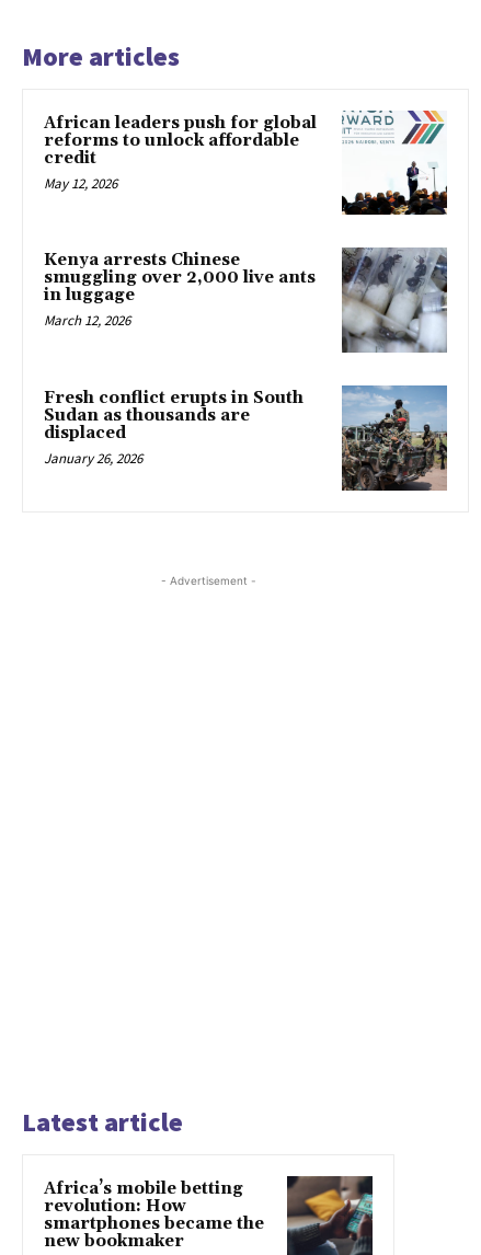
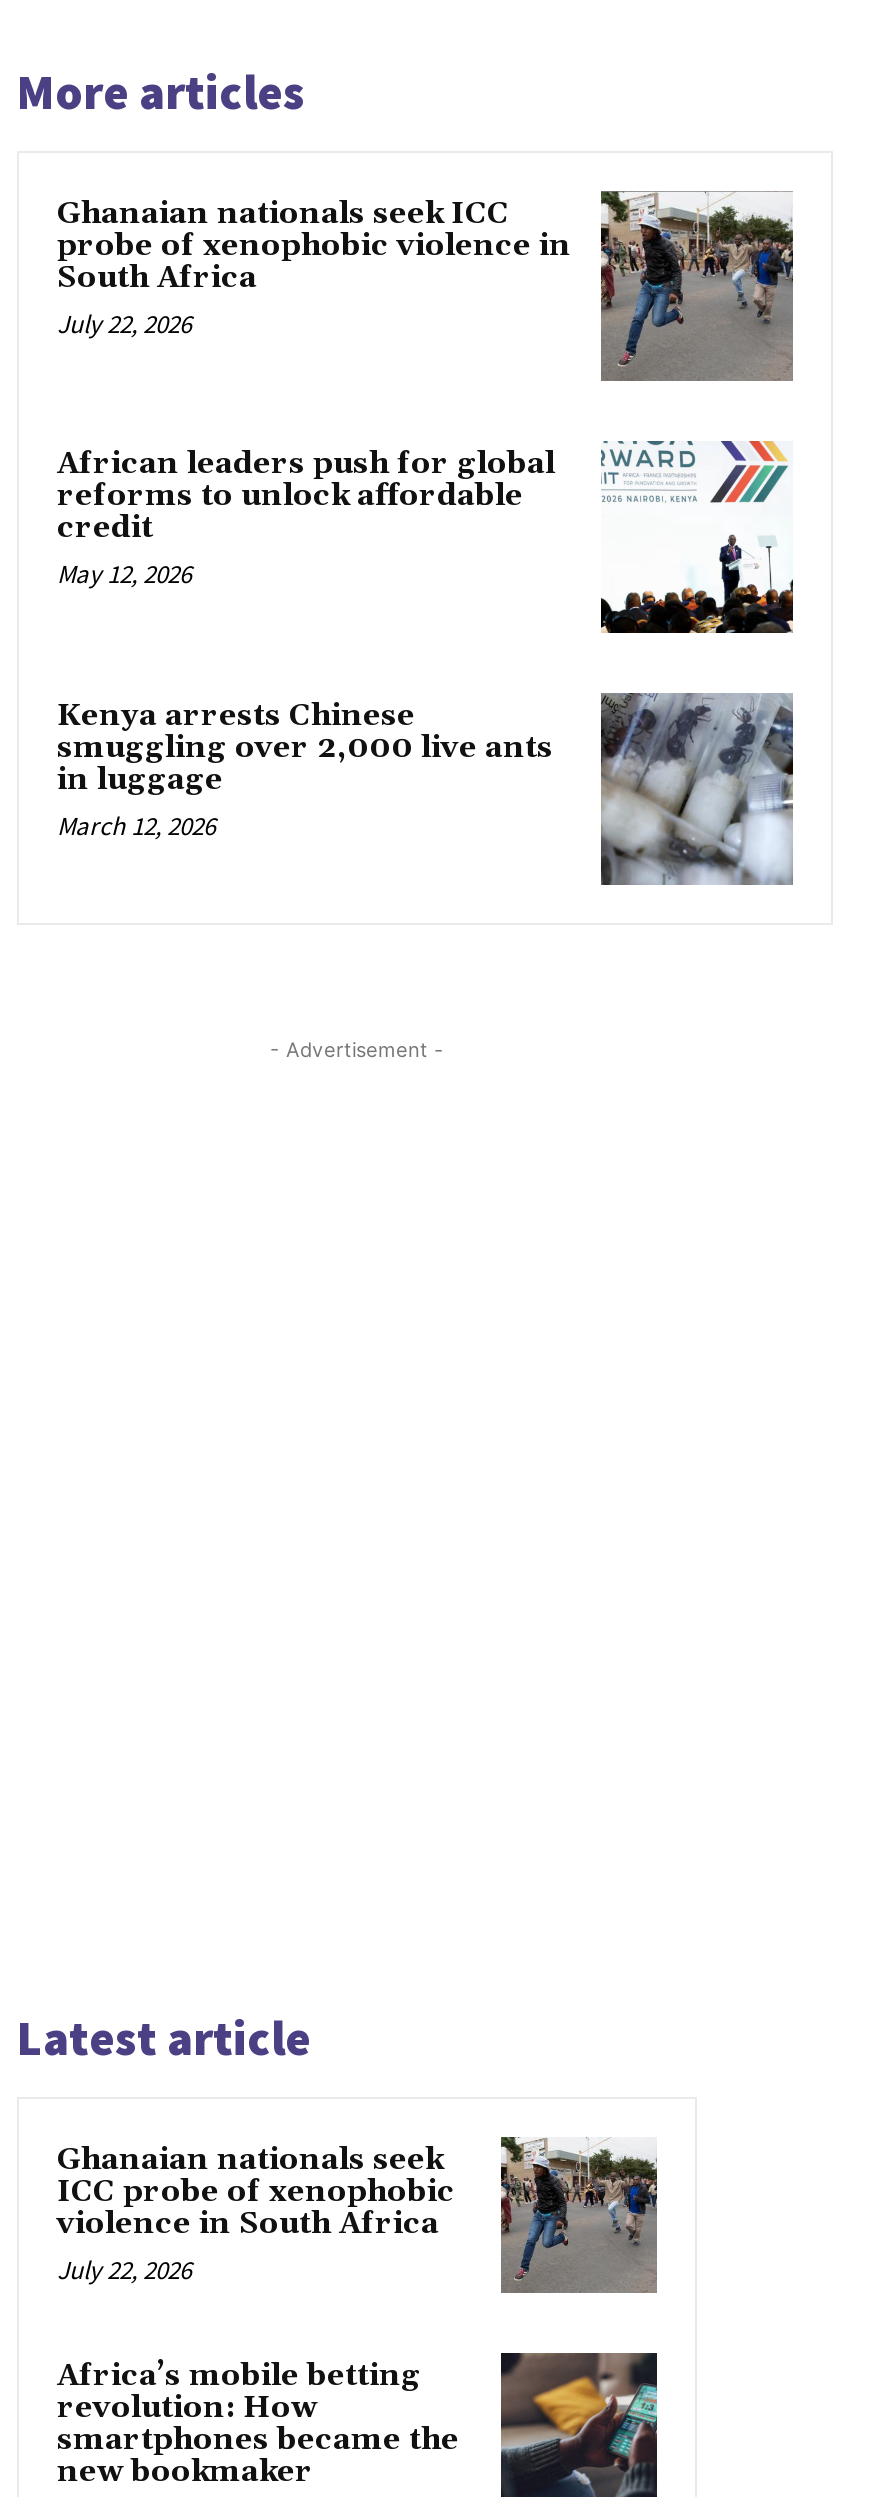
+ [image]
+ Ghanaian nationals seek ICC
+ probe of xenophobic violence in
+ South Africa
+ July 22, 2026

moved down: [image] | African leaders push for global | reforms to unlock affordable | ... | in luggage | March 12, 2026

- [image]
- Fresh conflict erupts in South
- Sudan as thousands are
- displaced
- January 26, 2026

+ [image]
+ Ghanaian nationals seek
+ ICC probe of xenophobic
+ violence in South Africa
+ July 22, 2026
